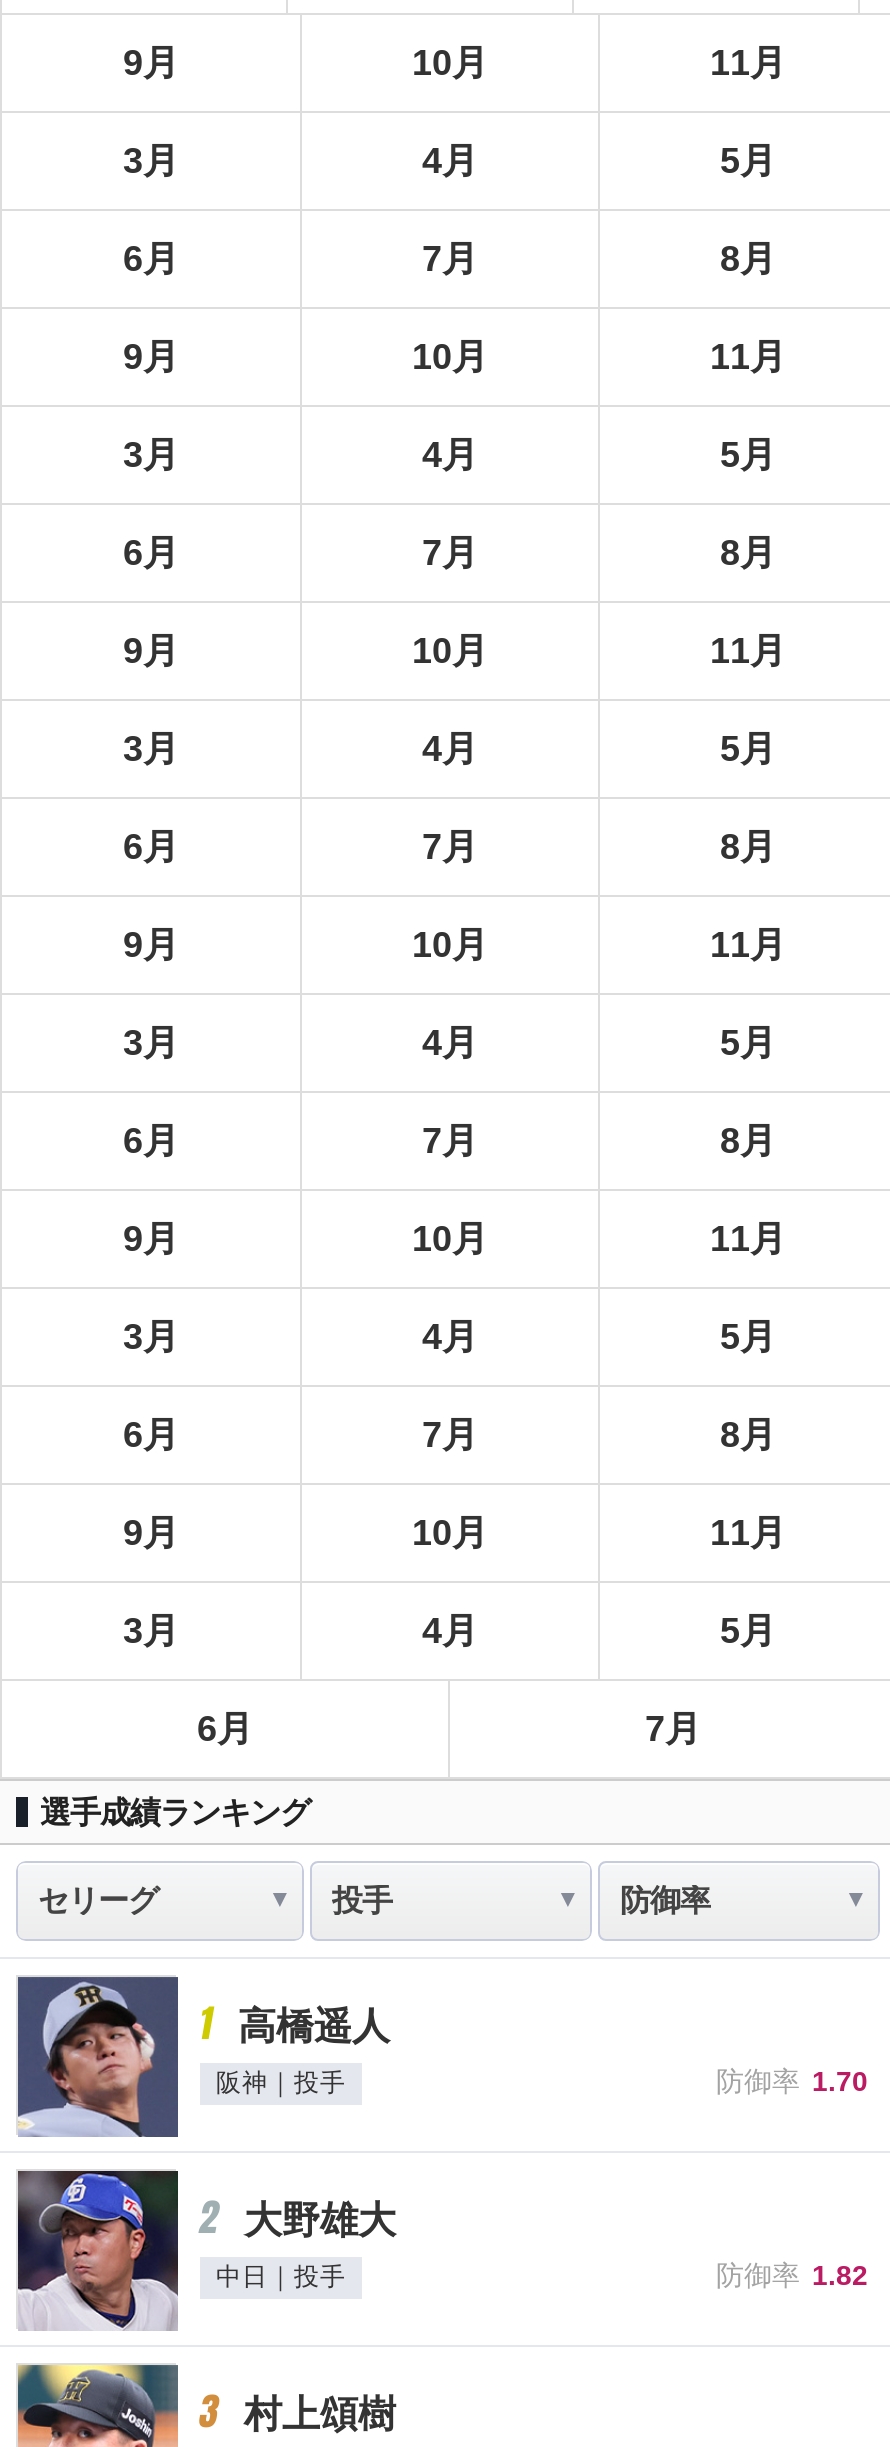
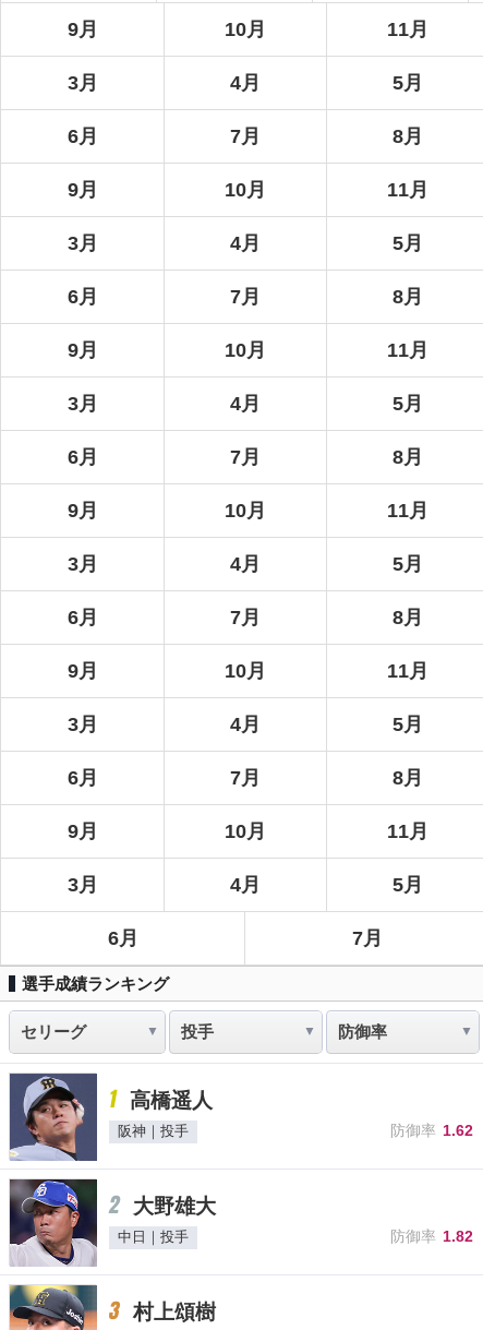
- 防御率 1.70
+ 防御率 1.62
